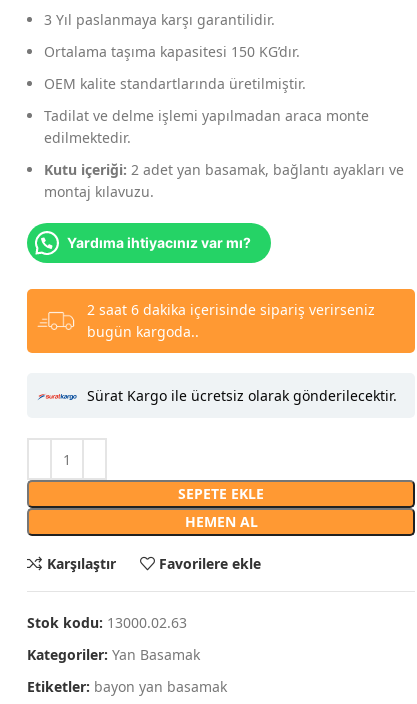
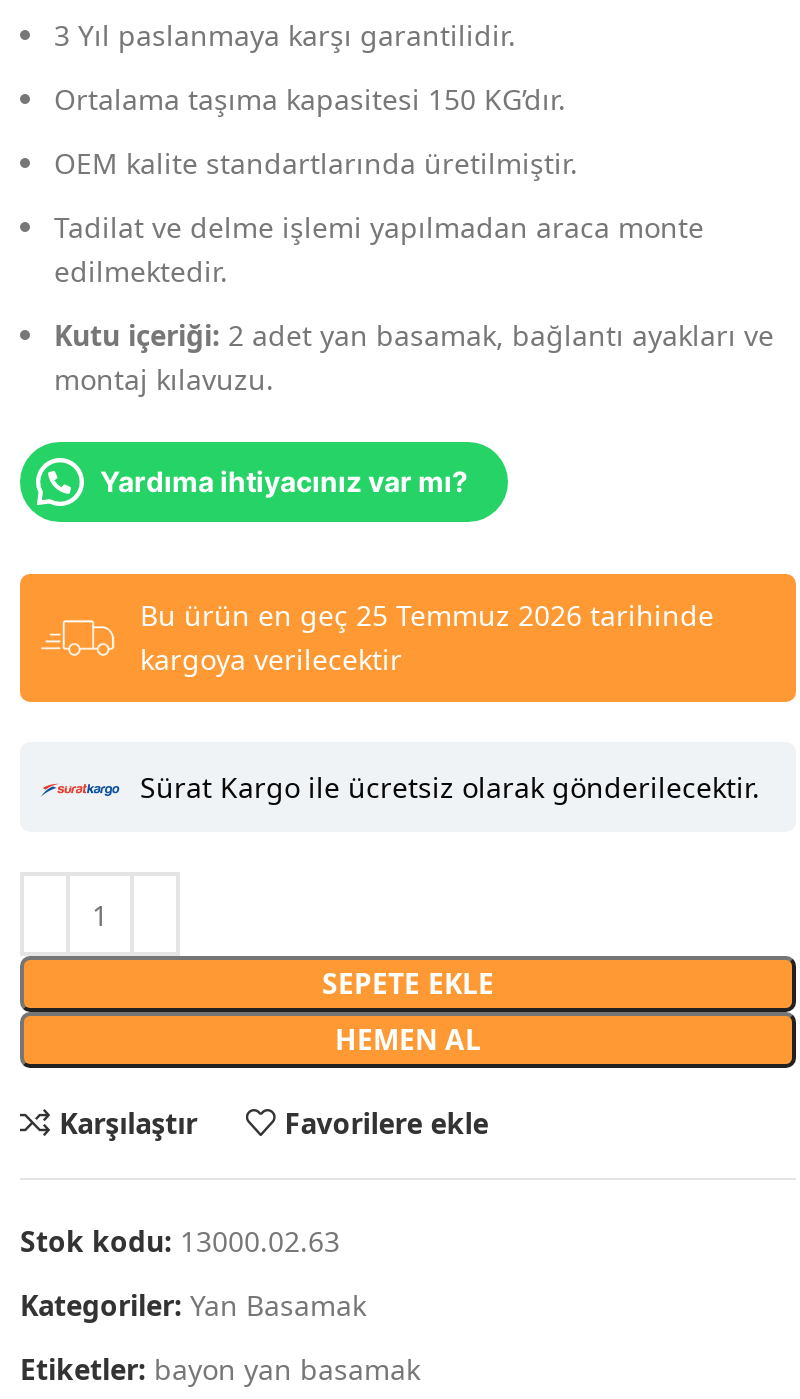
- 2 saat 6 dakika içerisinde sipariş verirseniz
- bugün kargoda..
+ Bu ürün en geç 25 Temmuz 2026 tarihinde
+ kargoya verilecektir
